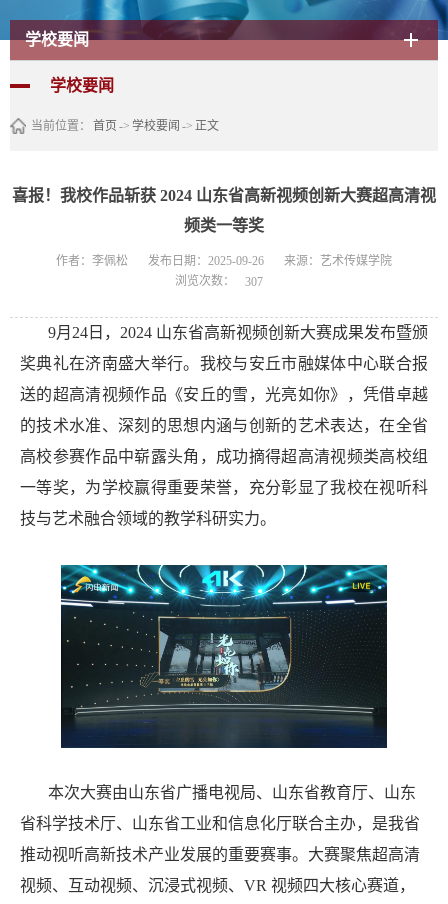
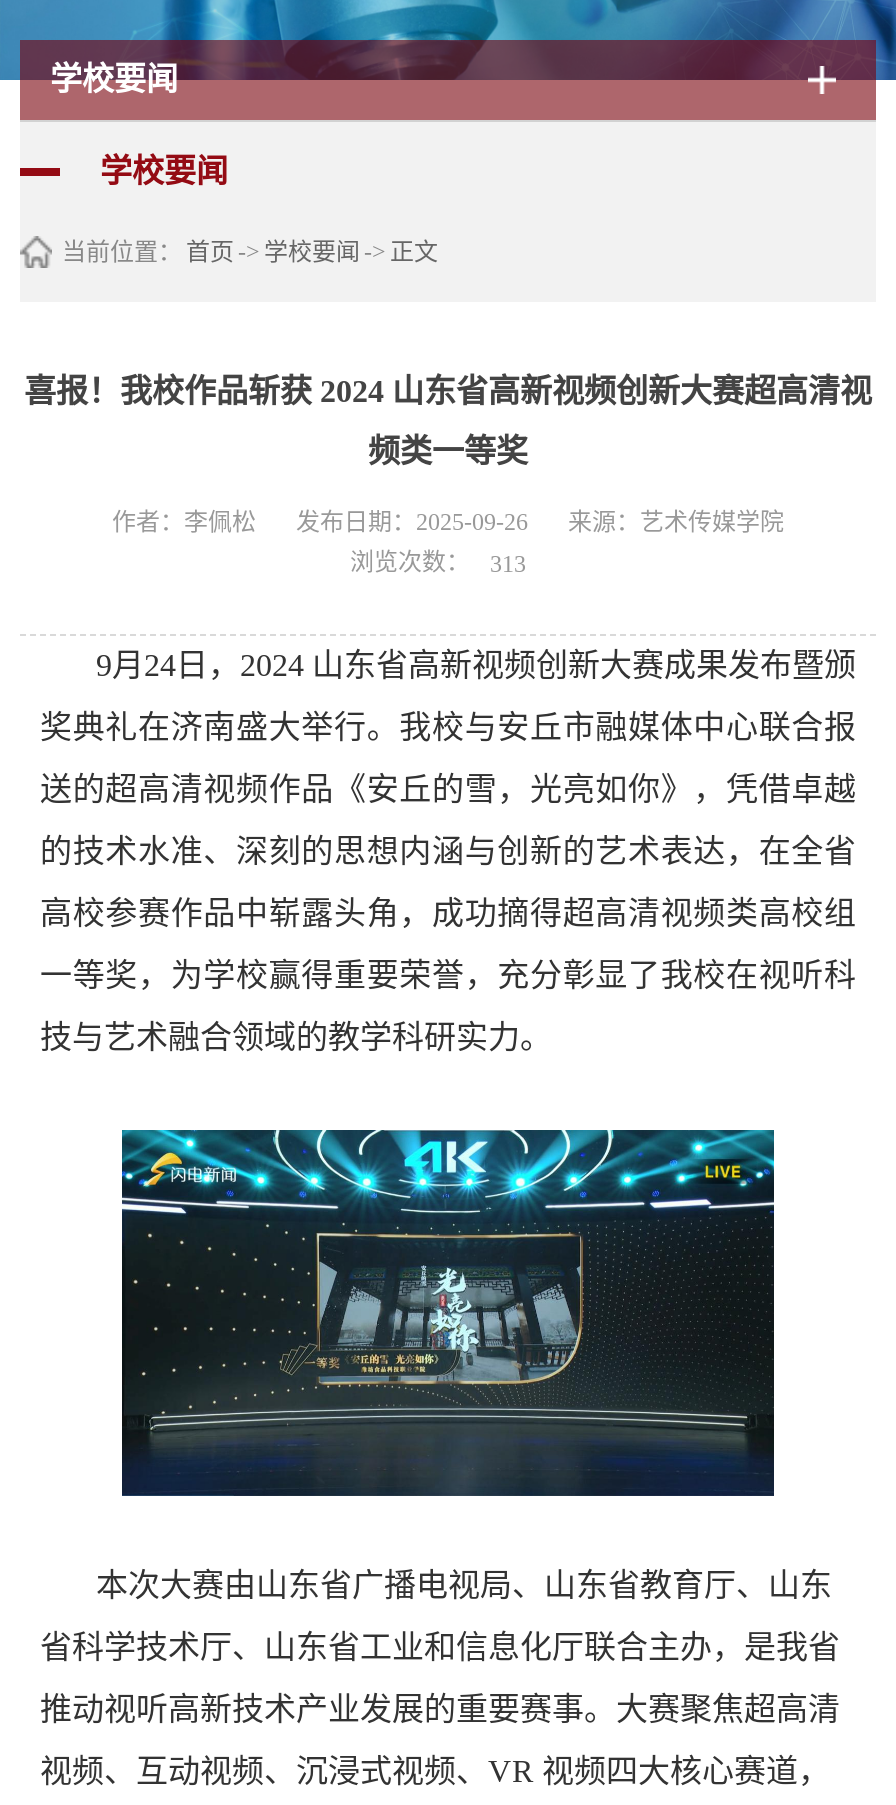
- 浏览次数： 307
+ 浏览次数： 313
